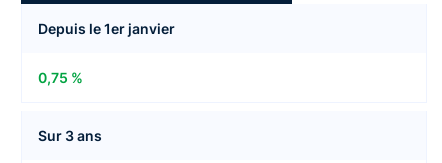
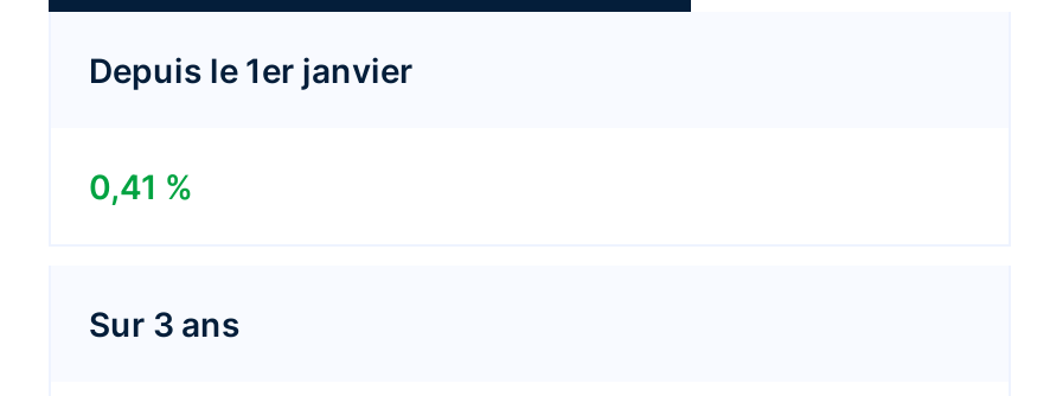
- 0,75 %
+ 0,41 %
